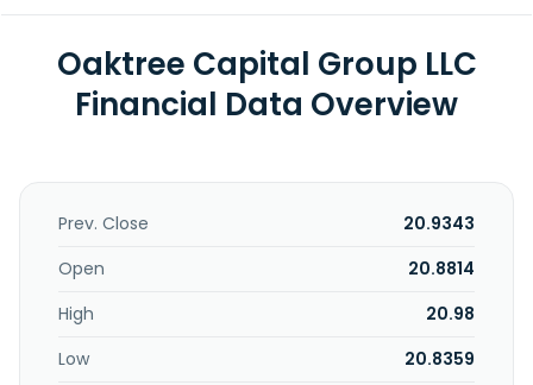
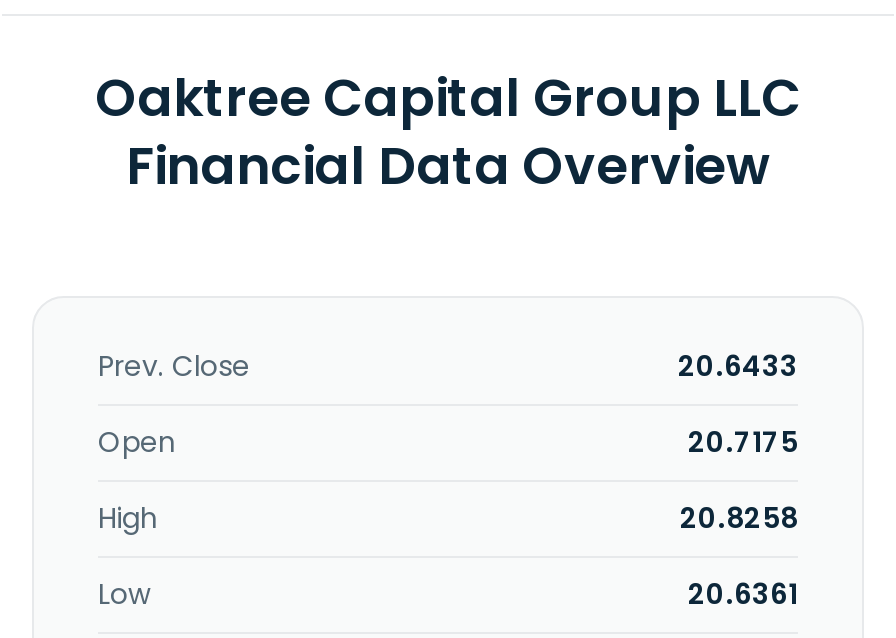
- 20.9343
+ 20.6433

- 20.8814
+ 20.7175

- 20.98
+ 20.8258

- 20.8359
+ 20.6361
